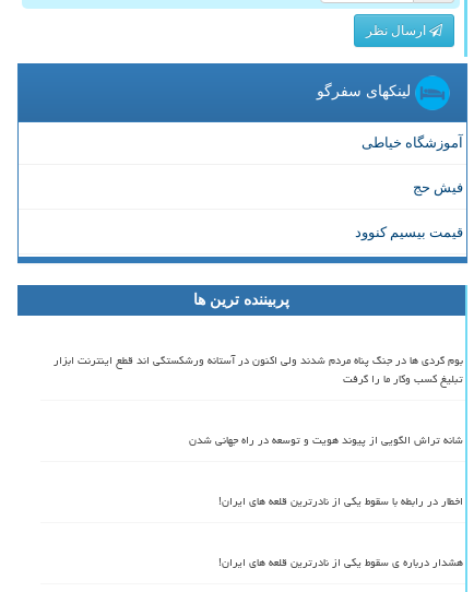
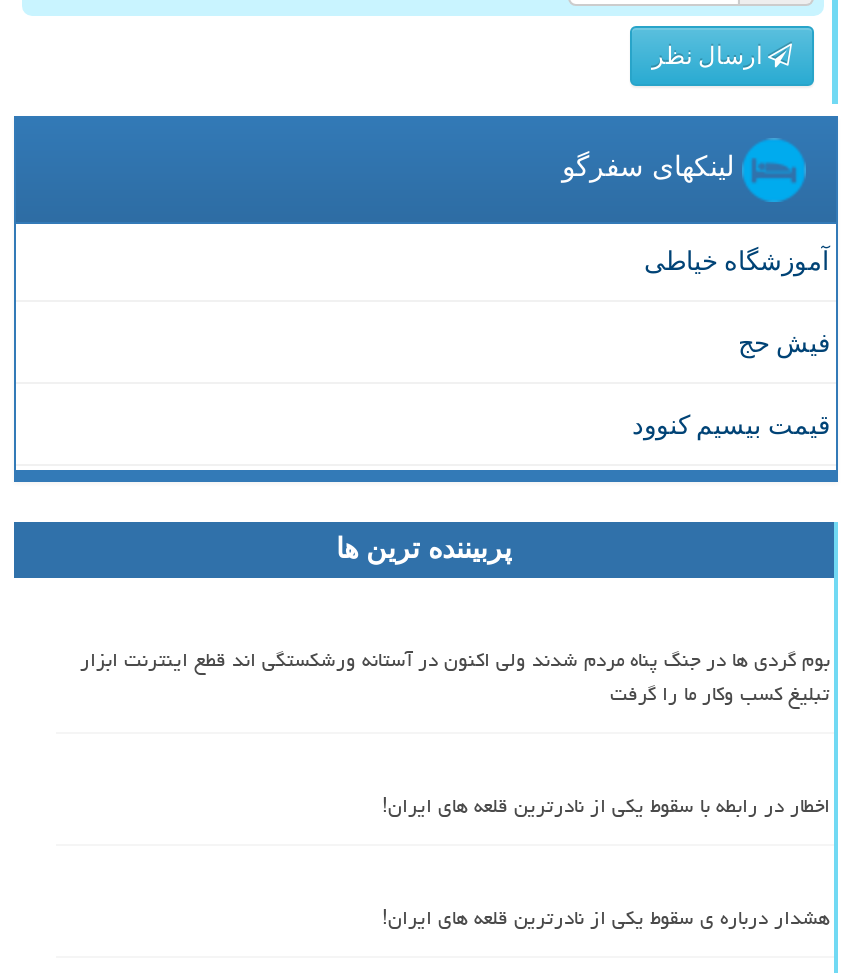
- شانه تراش الگویی از پیوند هویت و توسعه در راه جهانی شدن
